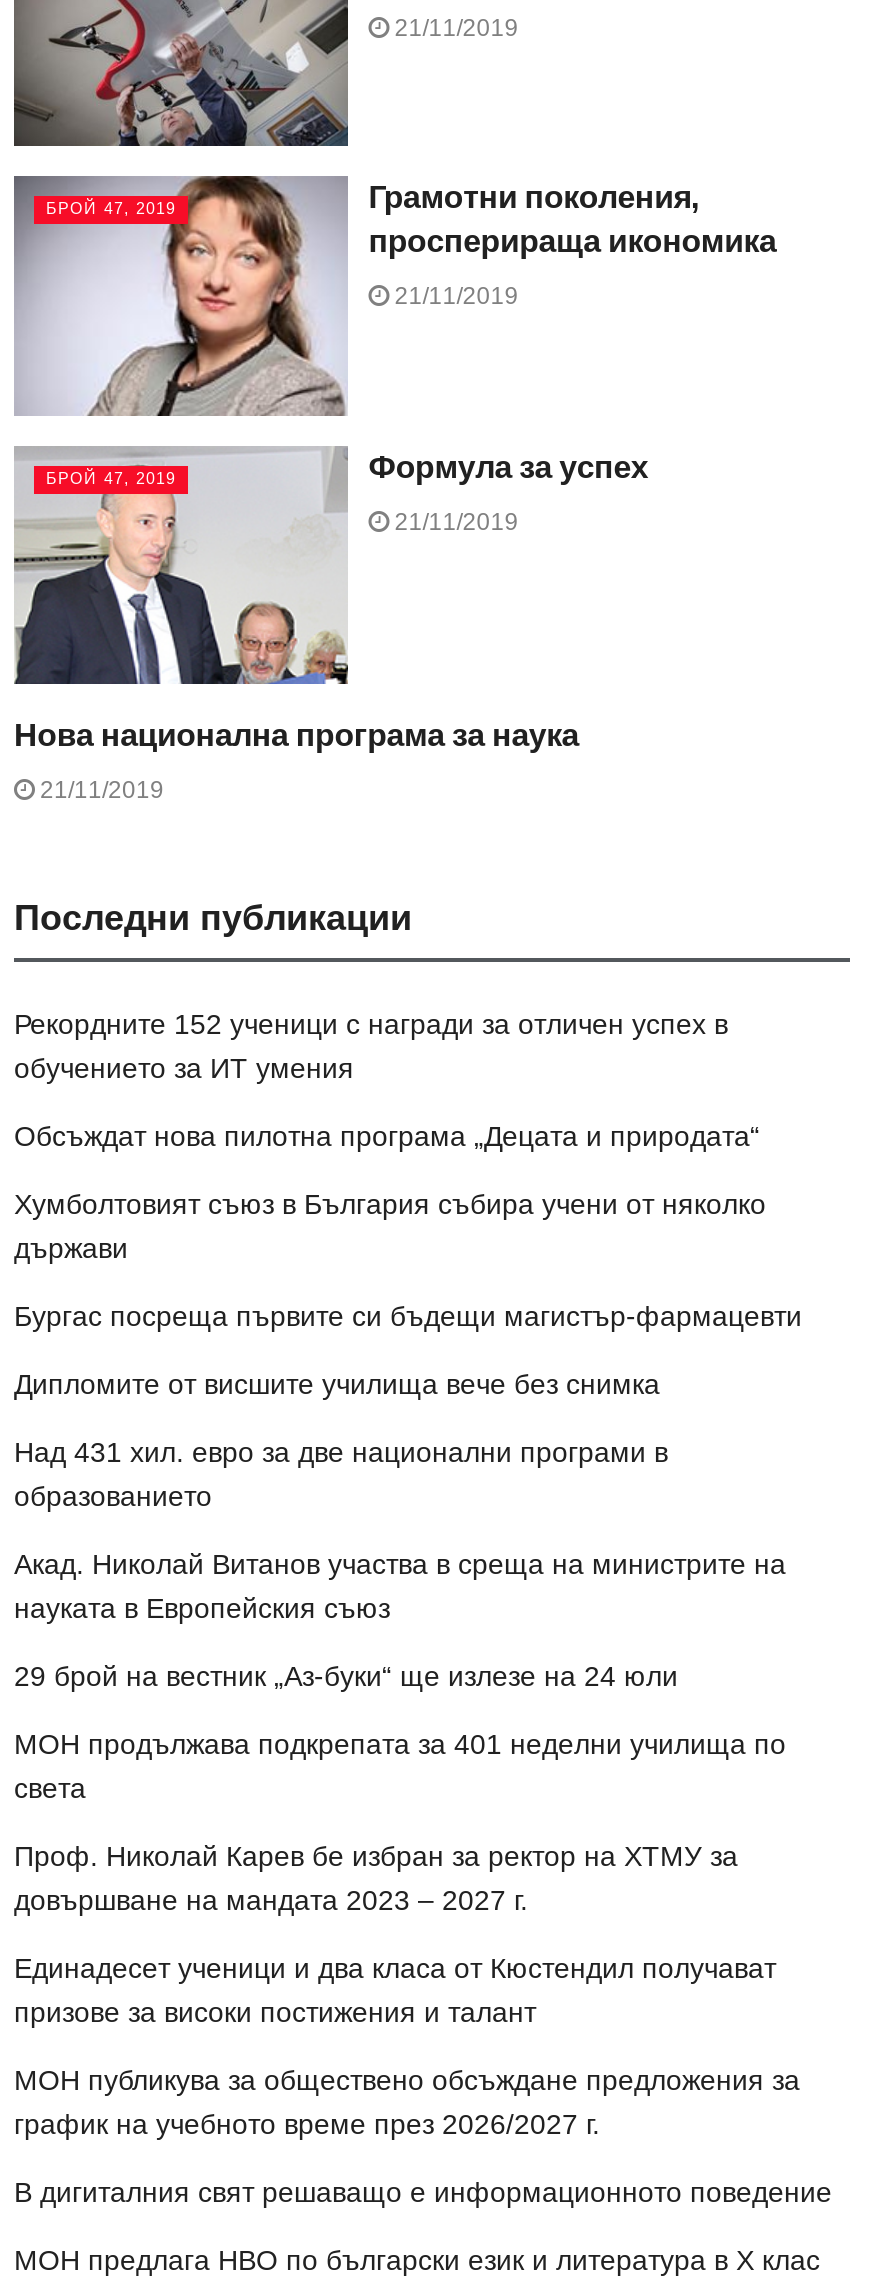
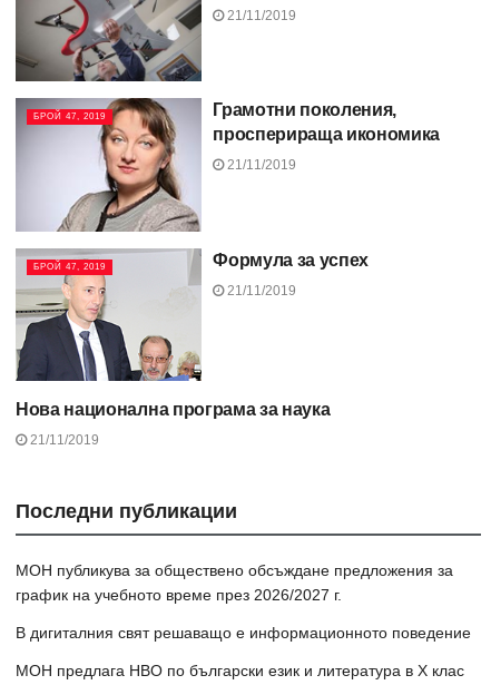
- Рекордните 152 ученици с награди за отличен успех в
- обучението за ИТ умения
- Обсъждат нова пилотна програма „Децата и природата“
- Хумболтовият съюз в България събира учени от няколко
- държави
- Бургас посреща първите си бъдещи магистър-фармацевти
- Дипломите от висшите училища вече без снимка
- Над 431 хил. евро за две национални програми в
- образованието
- Акад. Николай Витанов участва в среща на министрите на
- науката в Европейския съюз
- 29 брой на вестник „Аз-буки“ ще излезе на 24 юли
- МОН продължава подкрепата за 401 неделни училища по
- света
- Проф. Николай Карев бе избран за ректор на ХТМУ за
- довършване на мандата 2023 – 2027 г.
- Единадесет ученици и два класа от Кюстендил получават
- призове за високи постижения и талант
